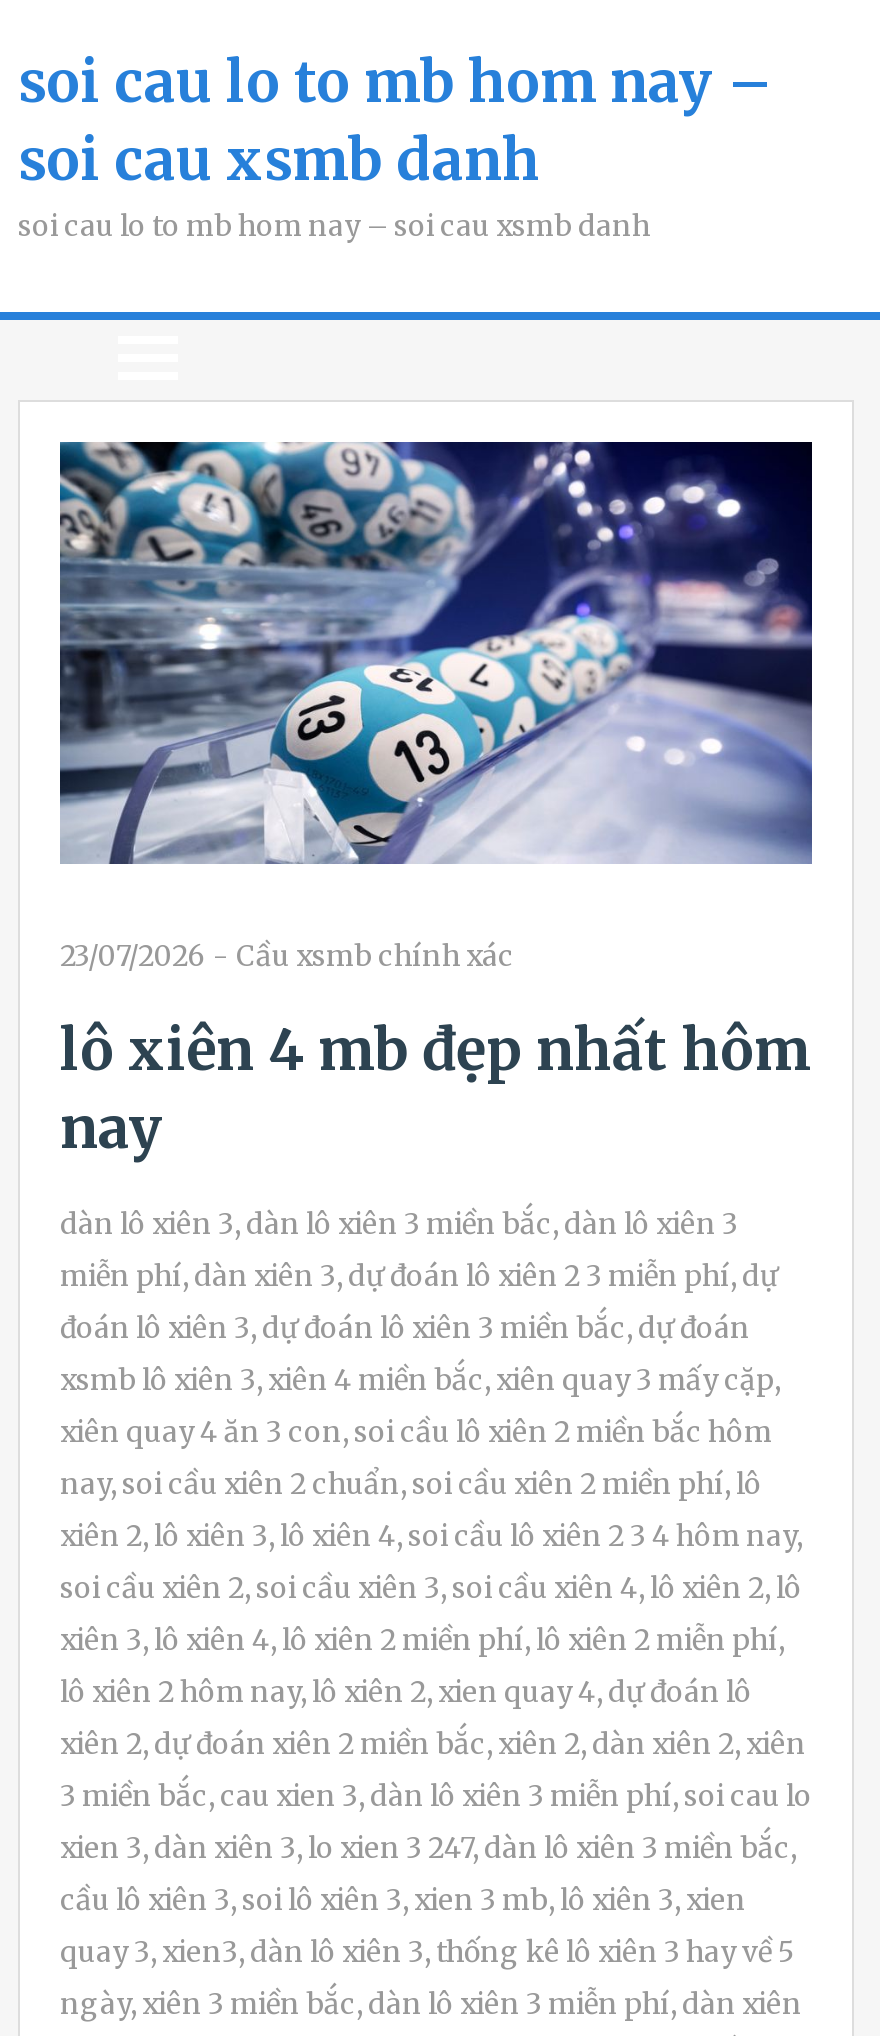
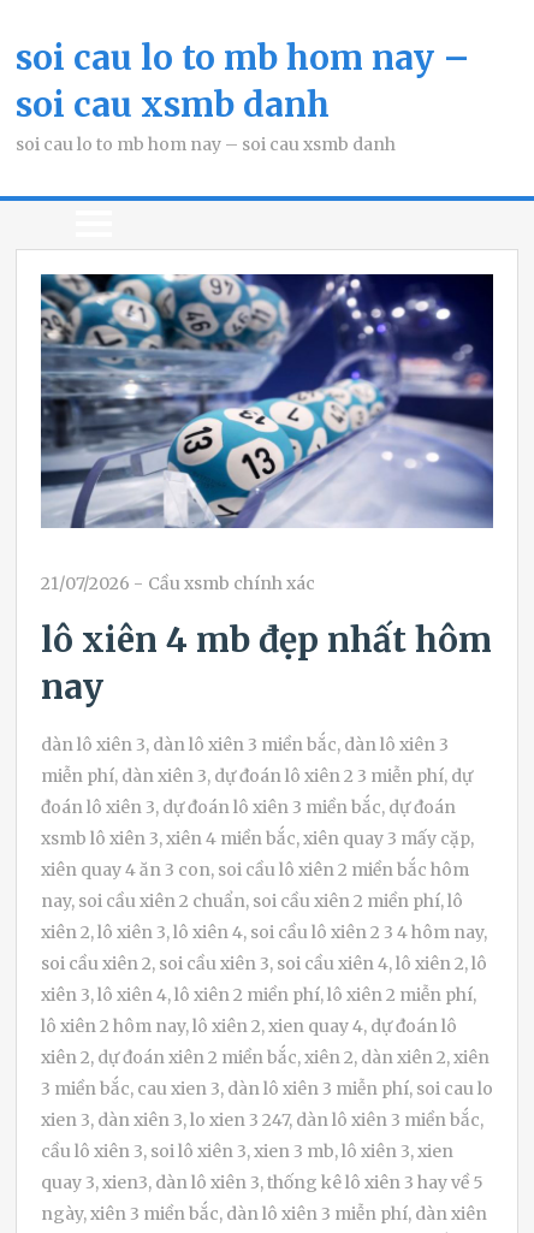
- 23/07/2026 - Cầu xsmb chính xác
+ 21/07/2026 - Cầu xsmb chính xác
